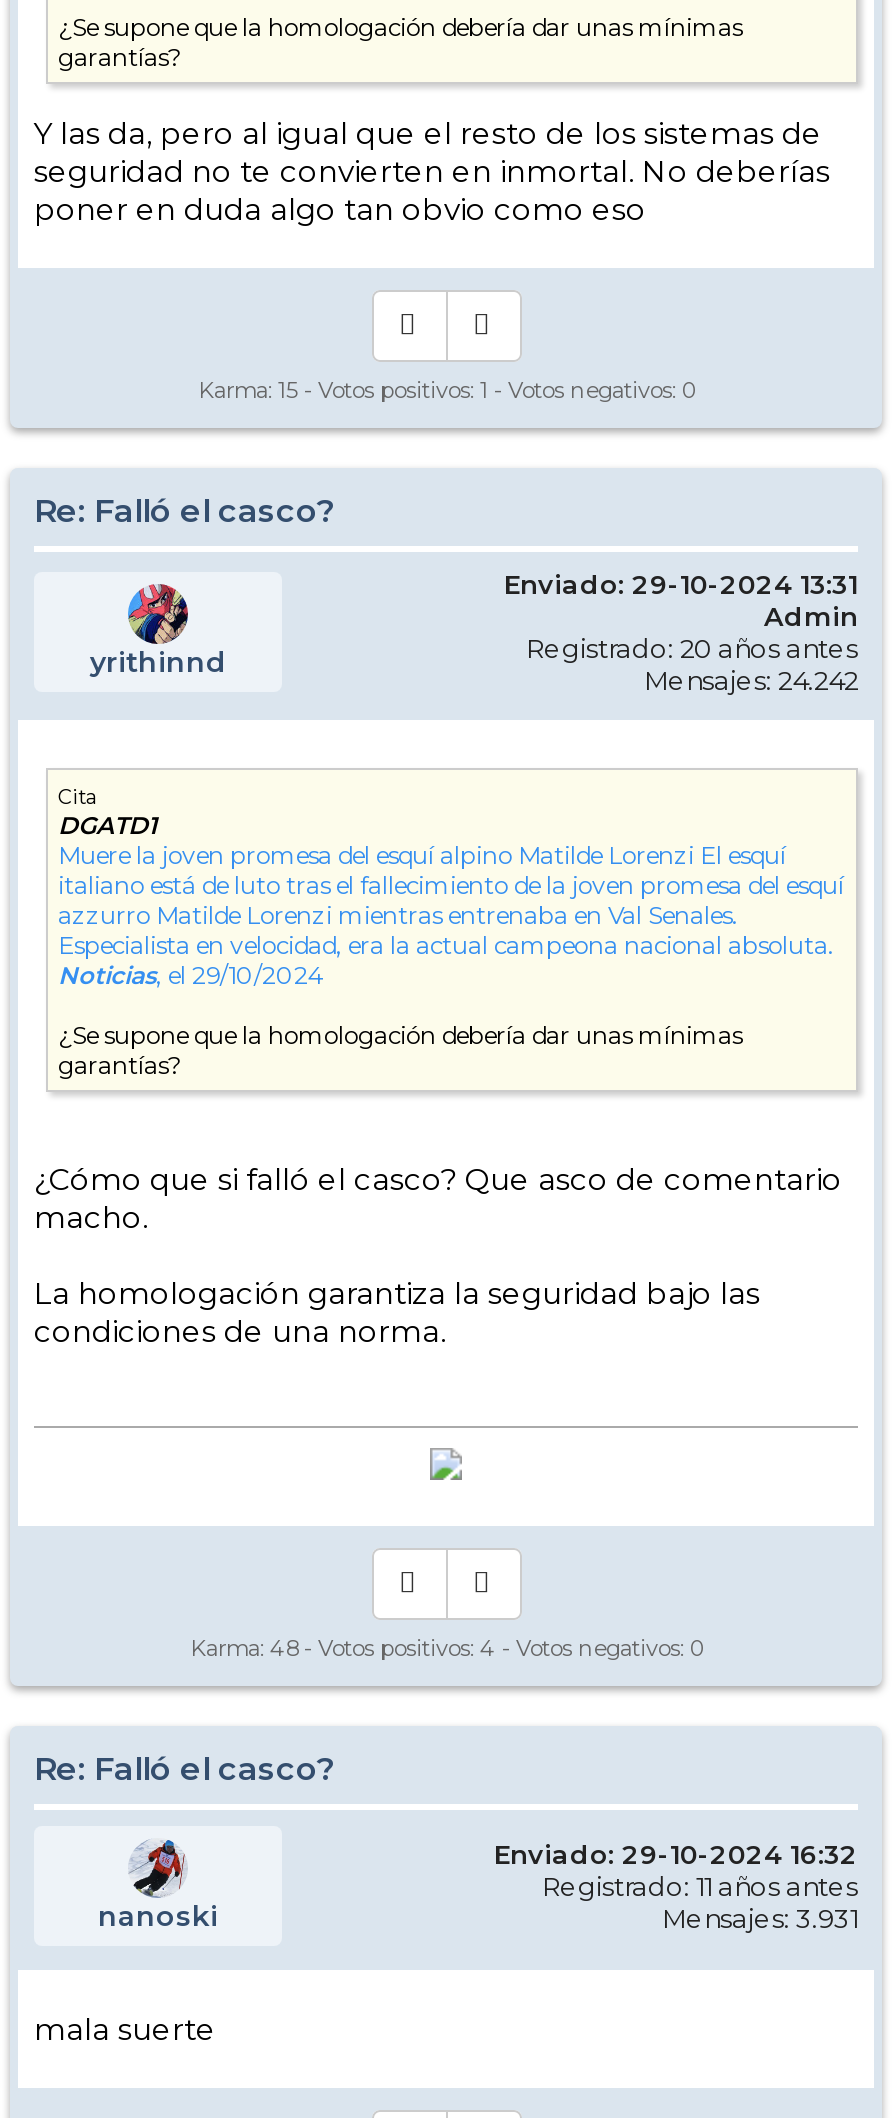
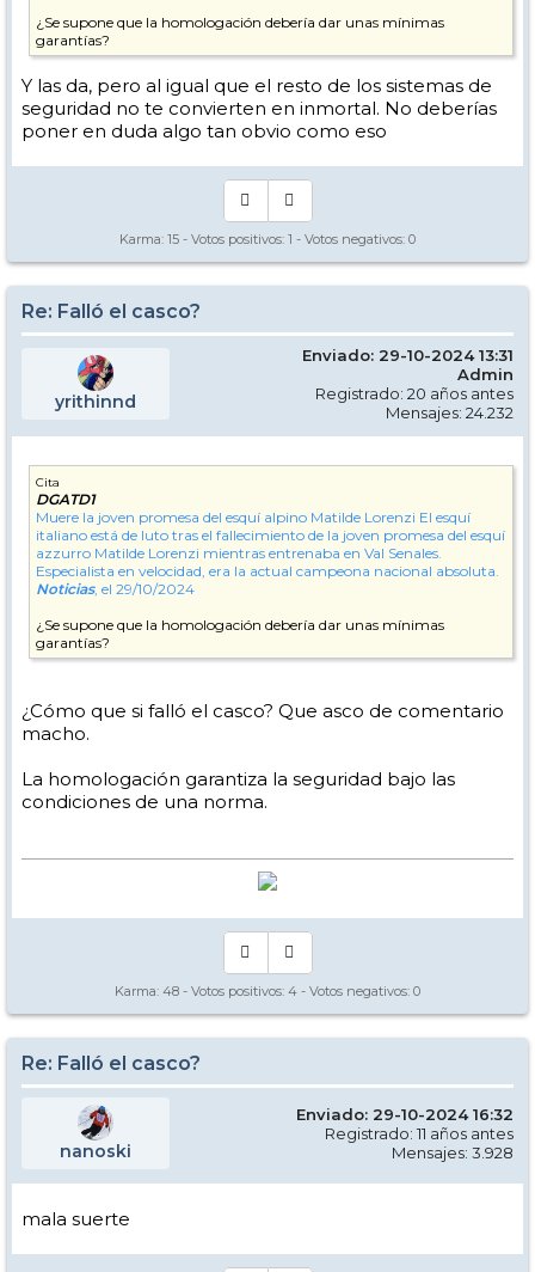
- Mensajes: 24.242
+ Mensajes: 24.232

- Mensajes: 3.931
+ Mensajes: 3.928
